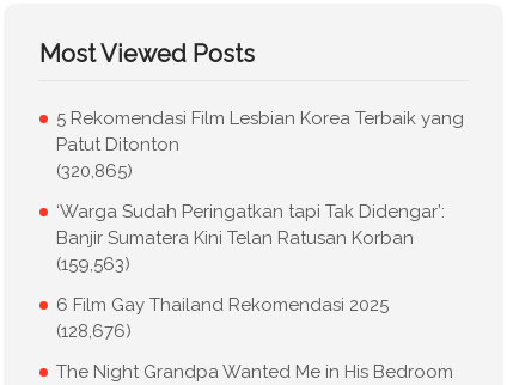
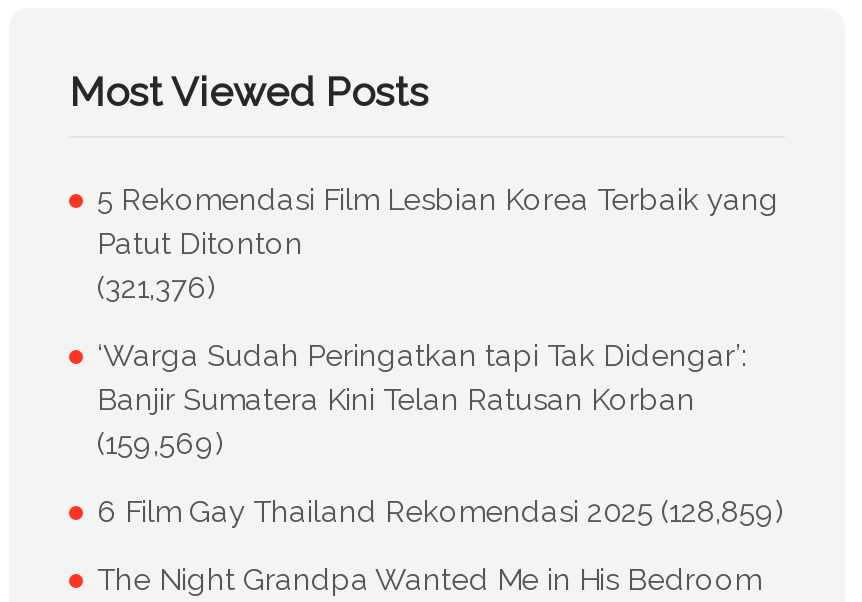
- (320,865)
+ (321,376)

- (159,563)
+ (159,569)

- 6 Film Gay Thailand Rekomendasi 2025
- (128,676)
+ 6 Film Gay Thailand Rekomendasi 2025 (128,859)
